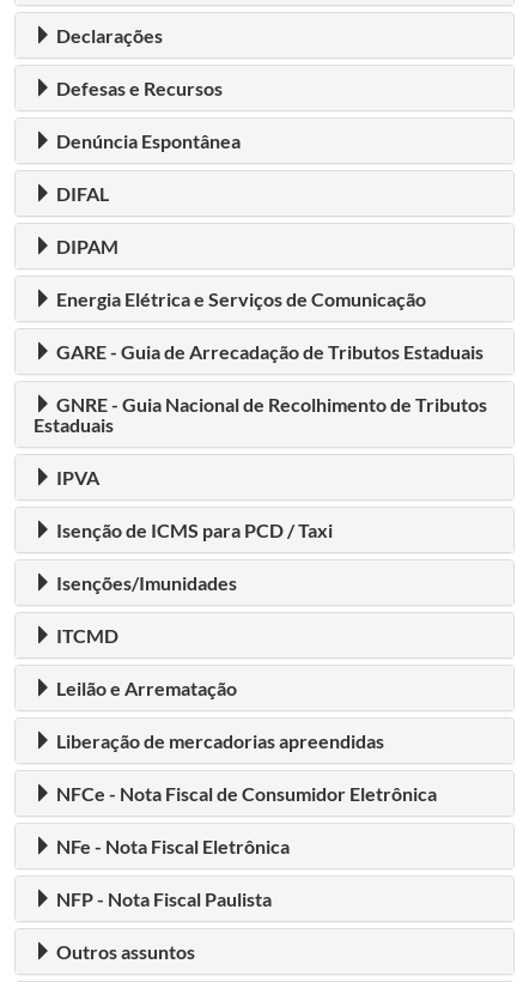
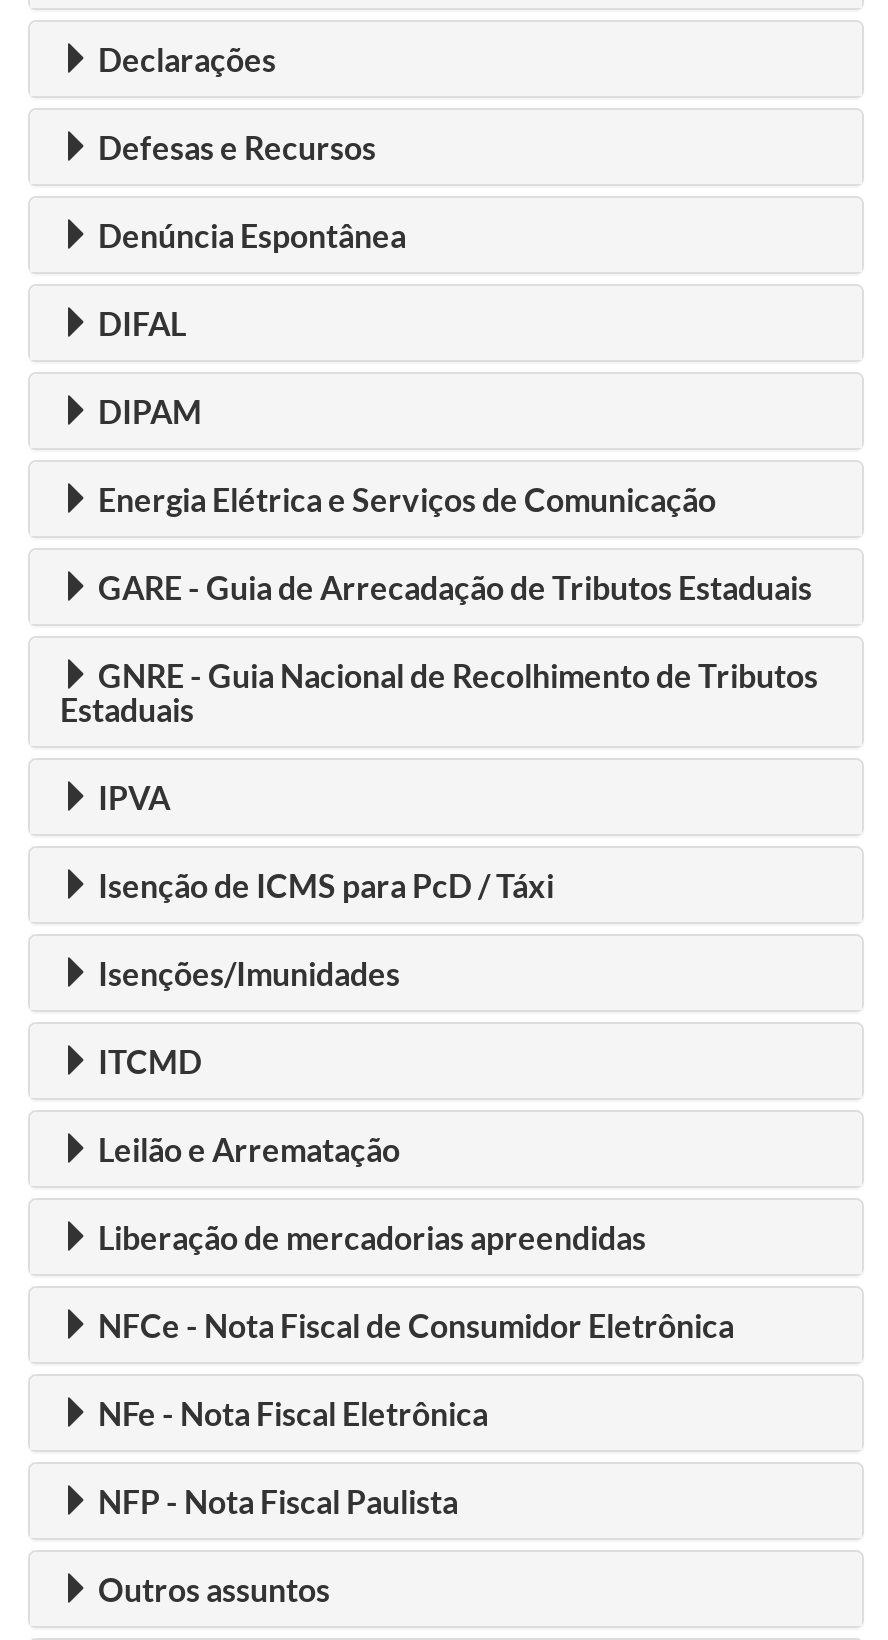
- Isenção de ICMS para PCD / Taxi
+ Isenção de ICMS para PcD / Táxi
